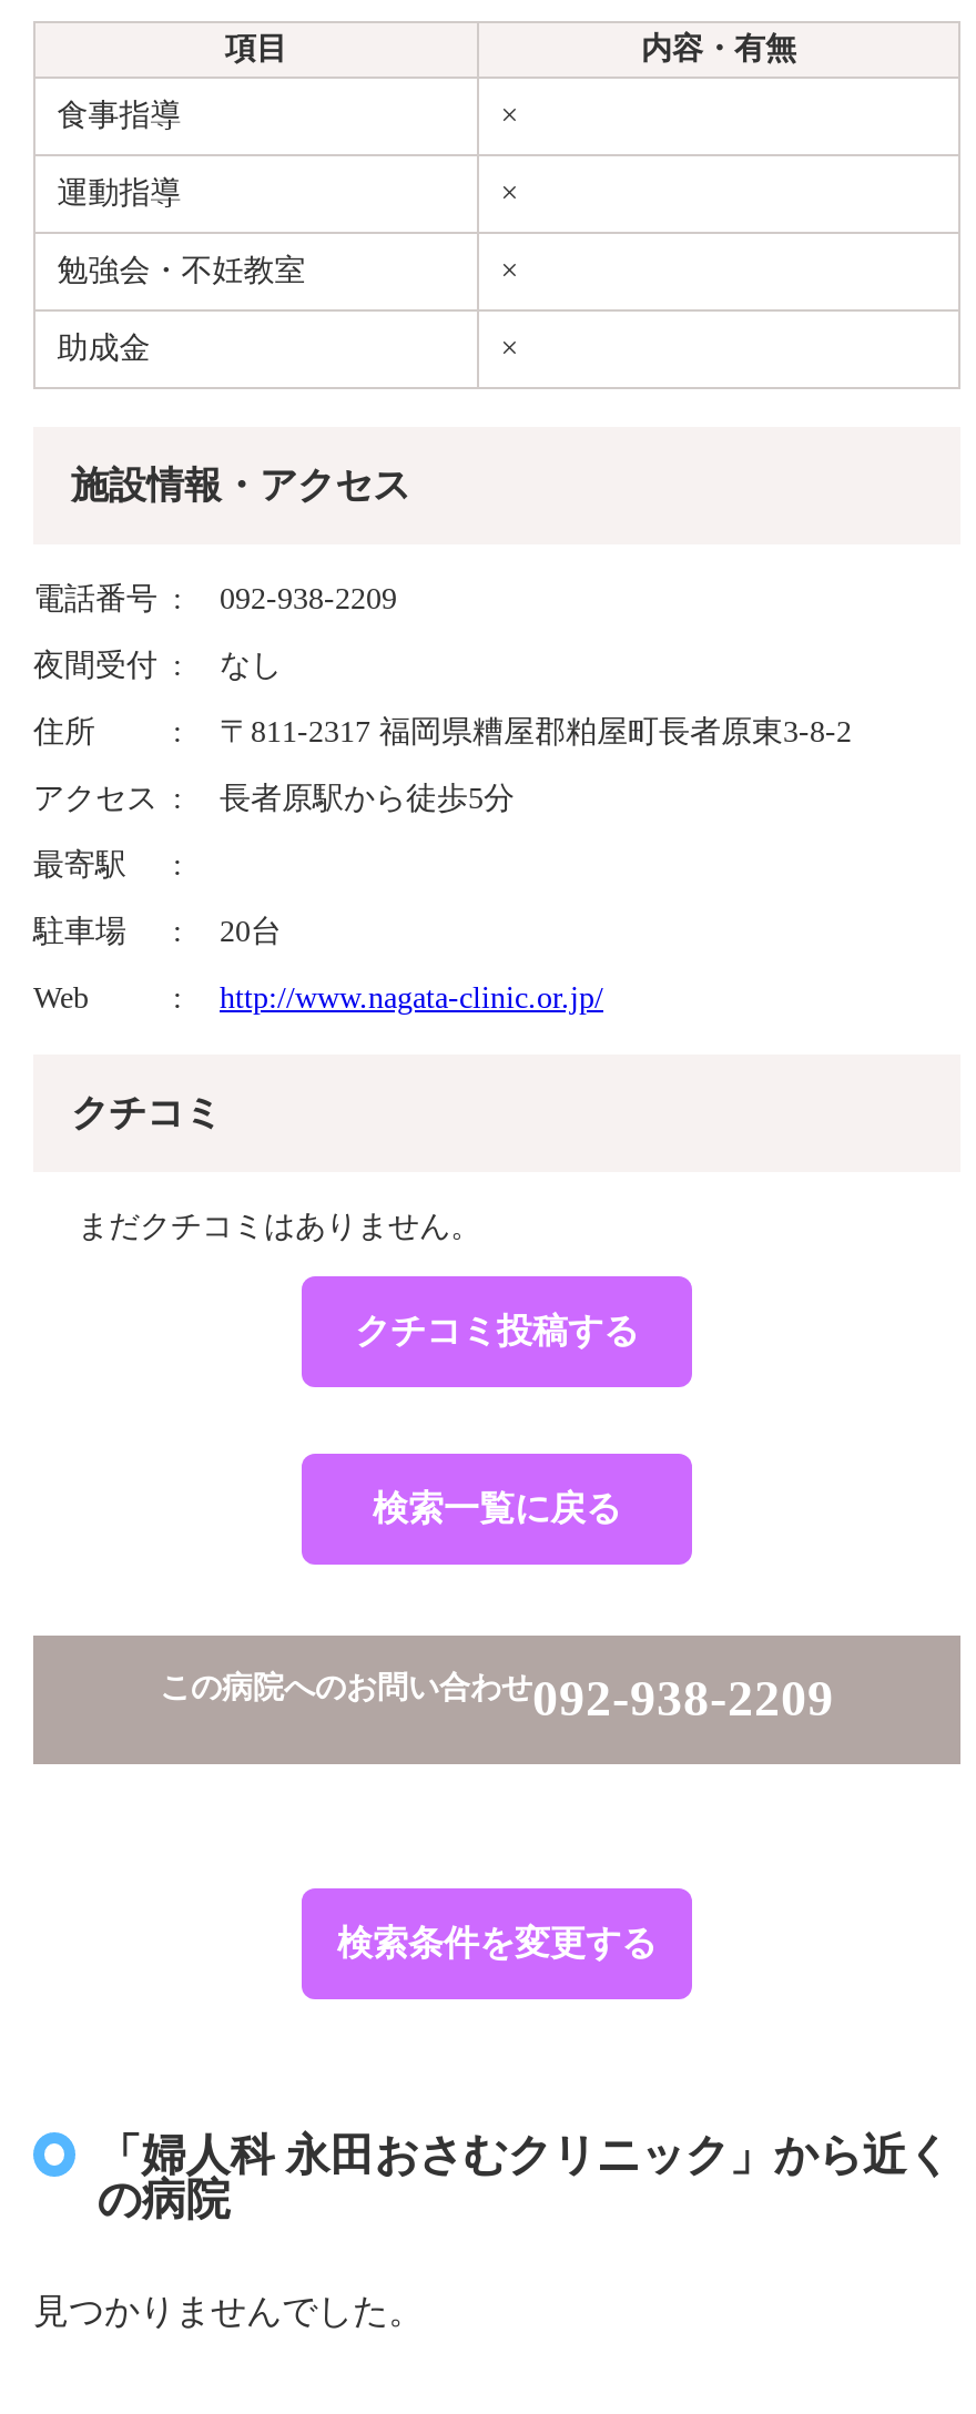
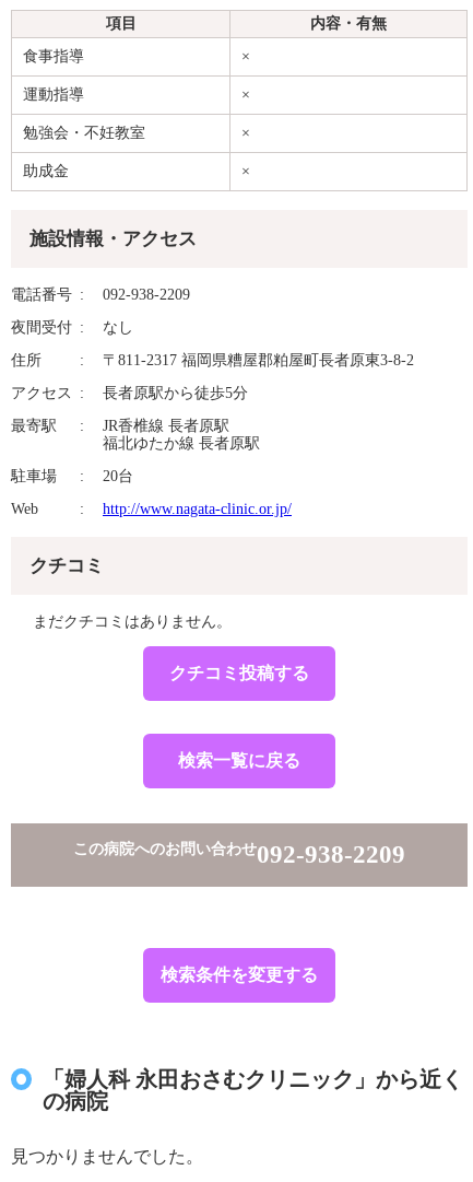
+ JR香椎線 長者原駅
+ 福北ゆたか線 長者原駅
